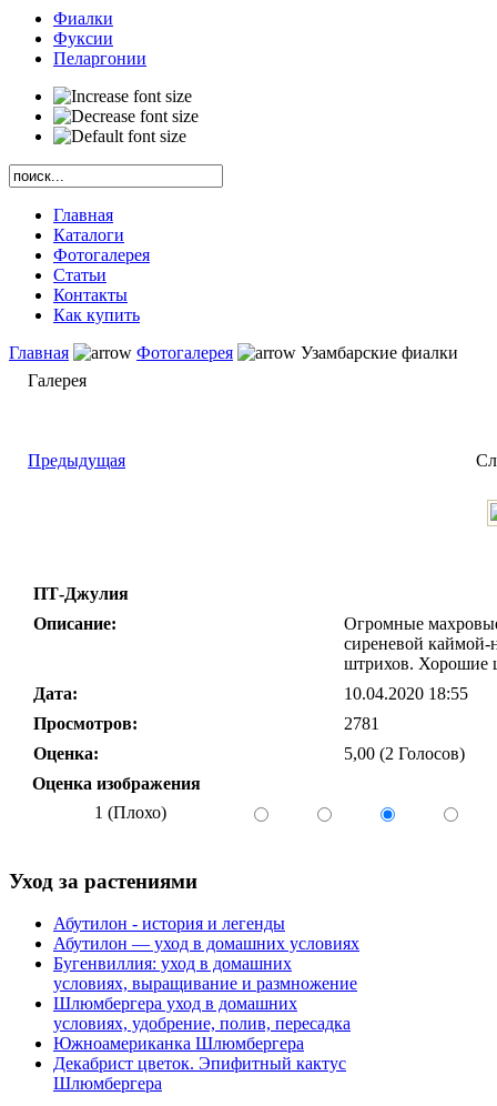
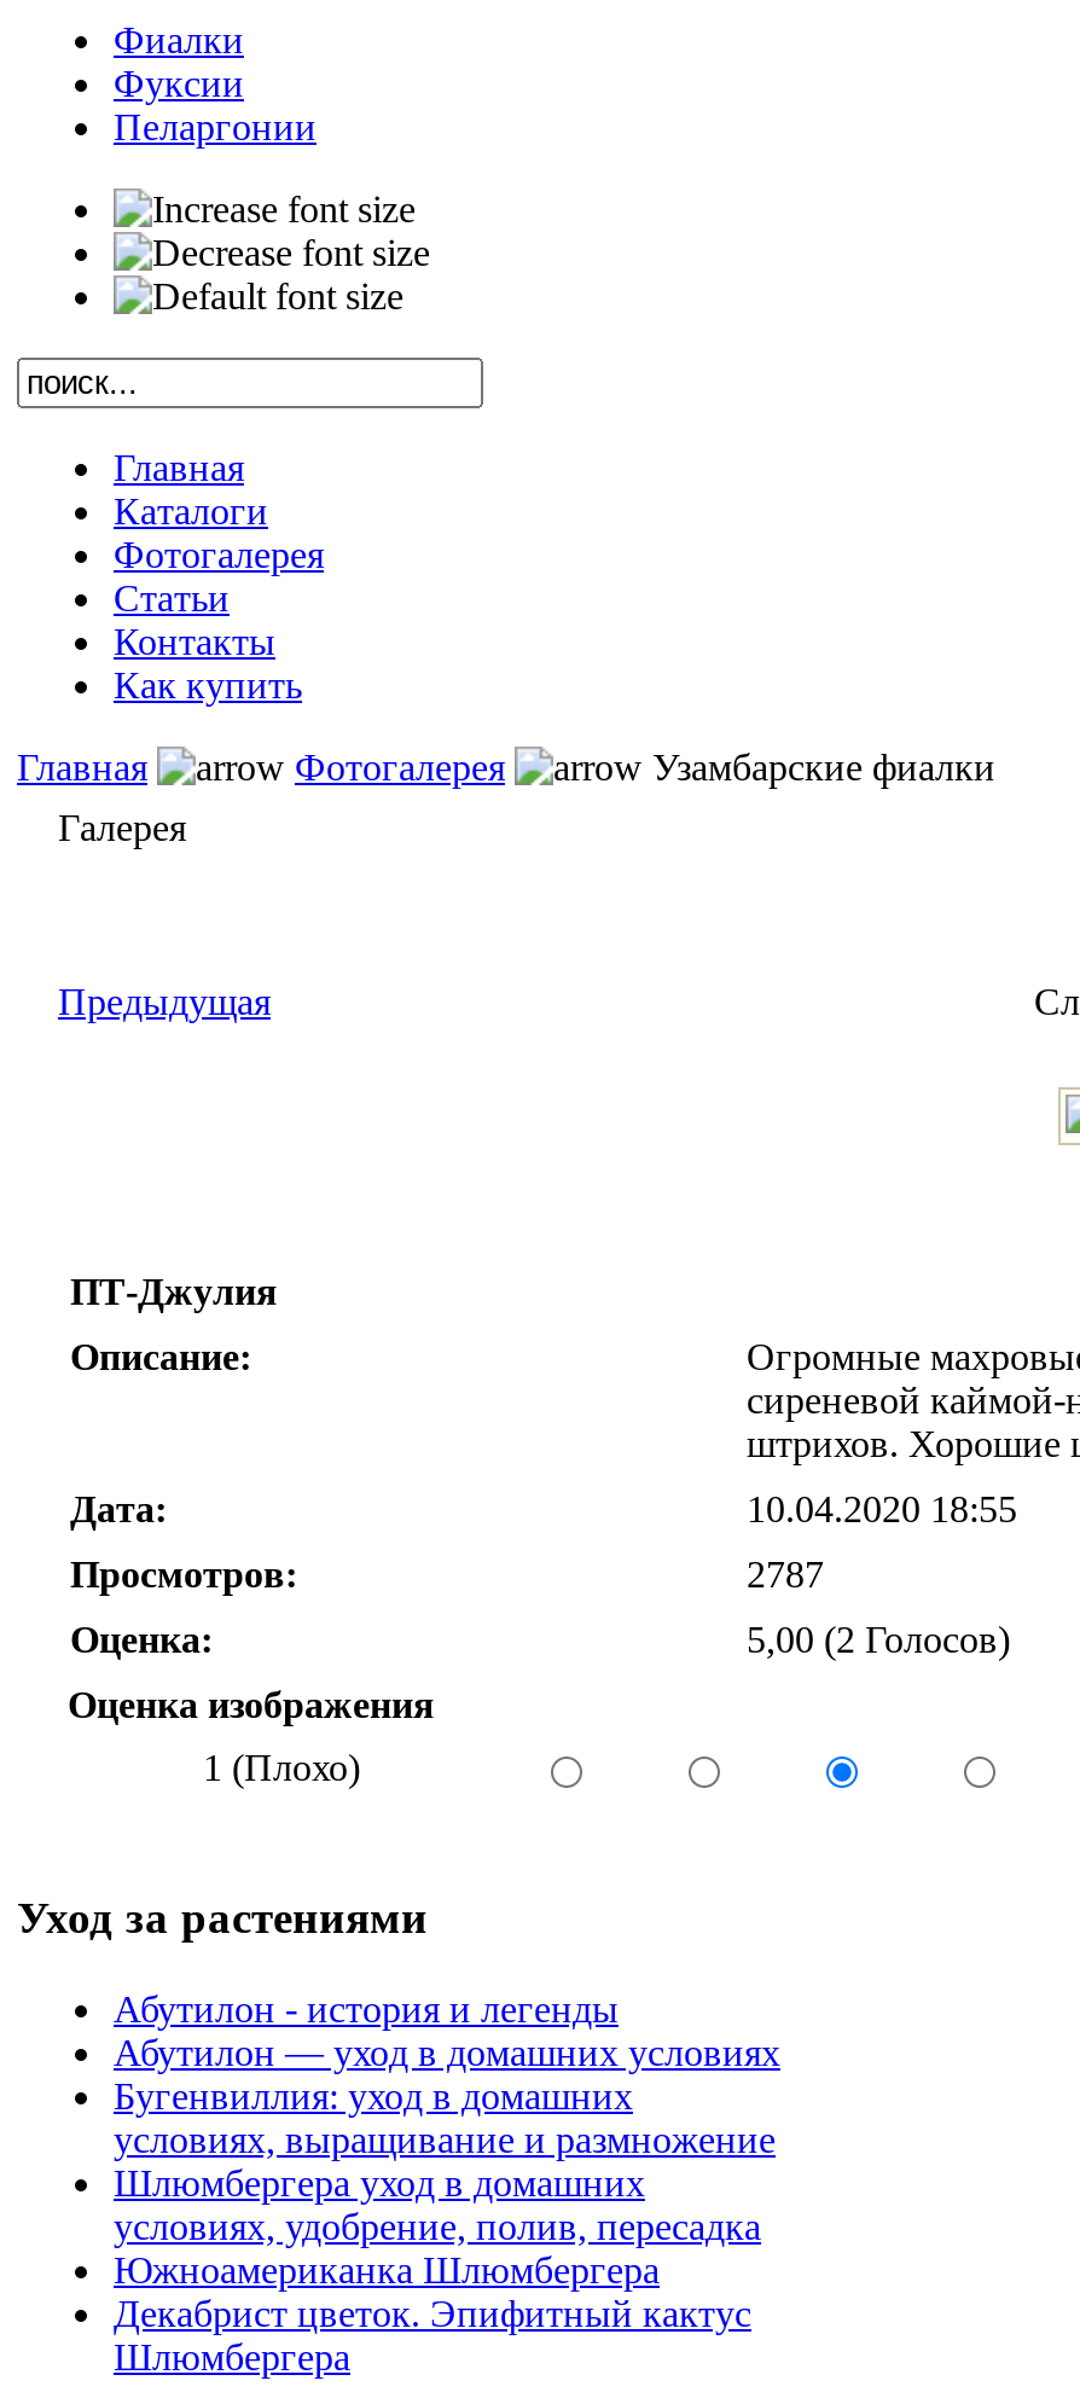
- 2781
+ 2787
